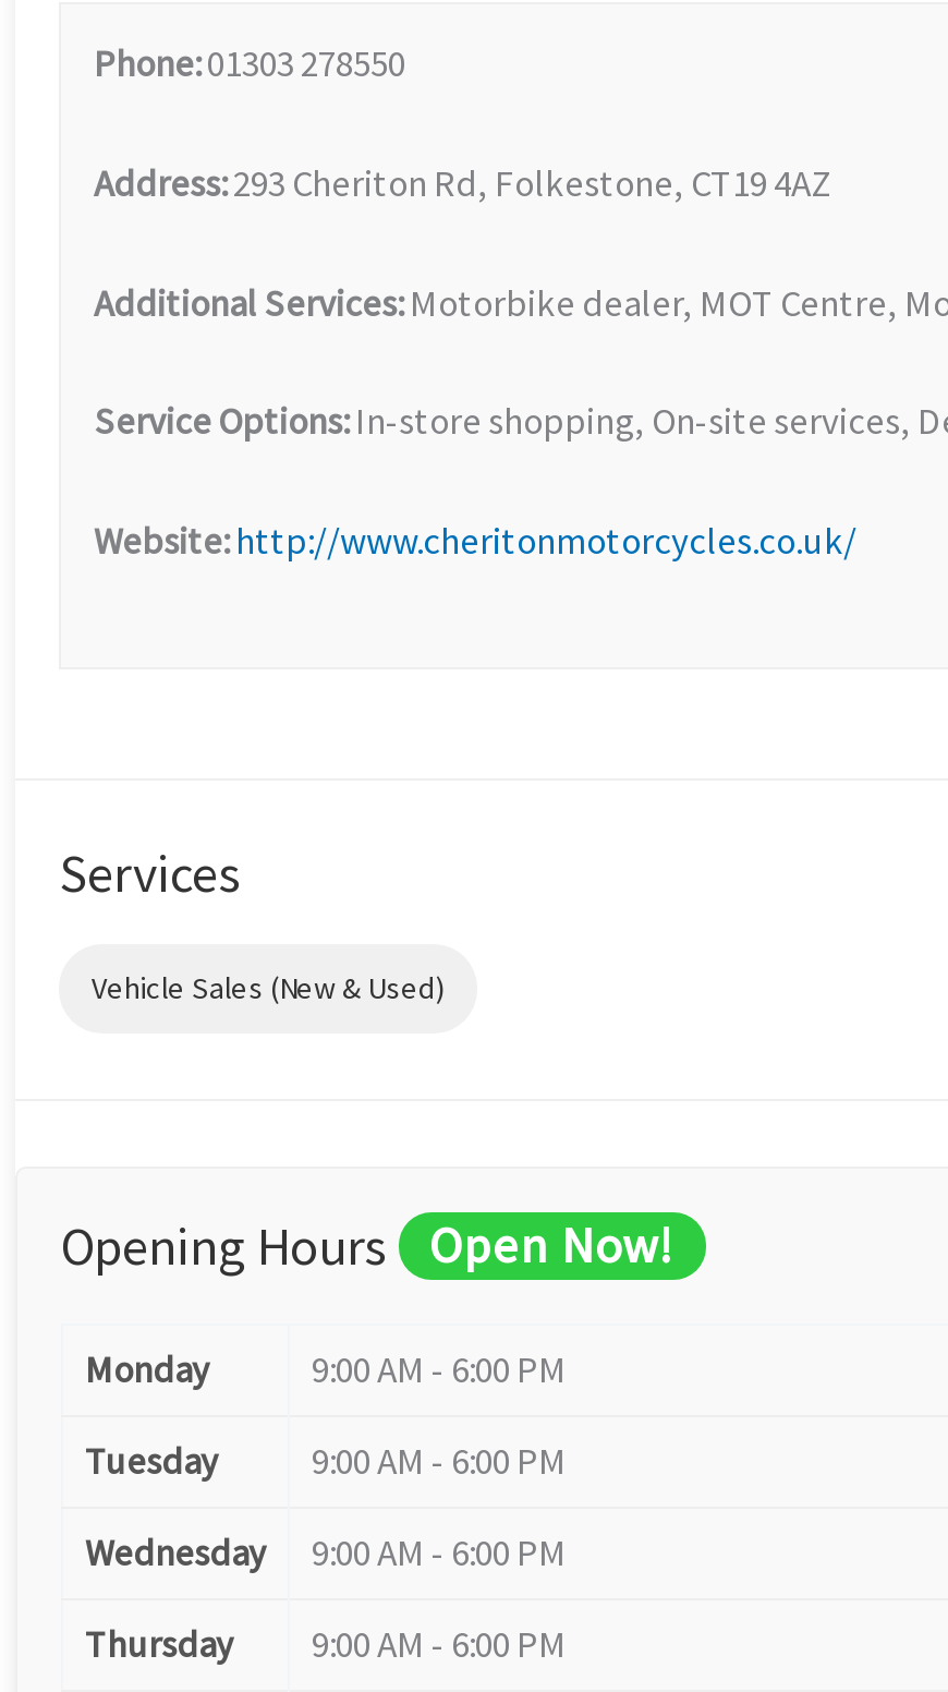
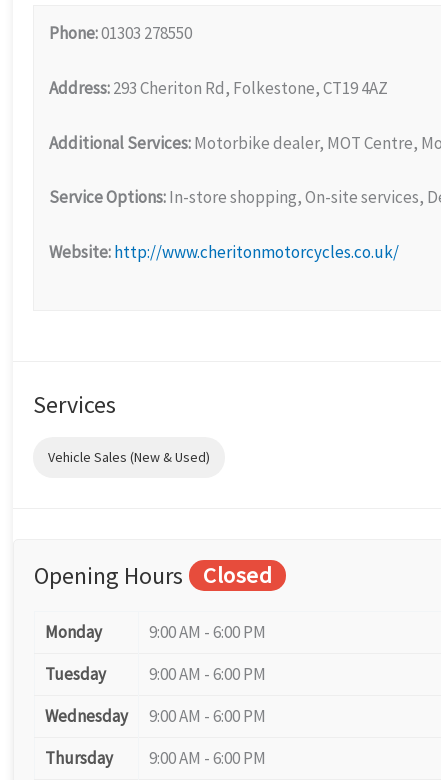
- Open Now!
+ Closed
